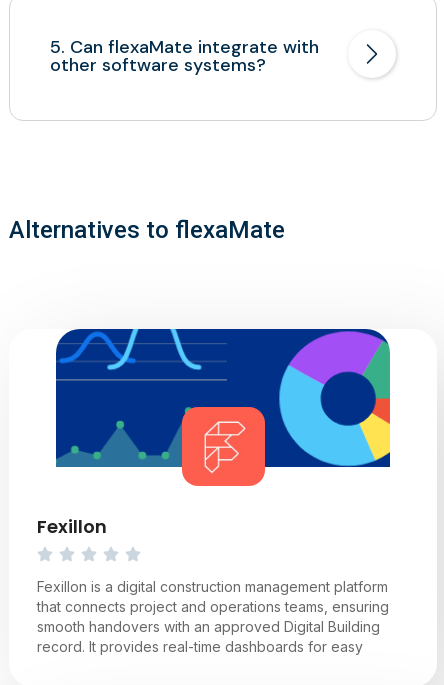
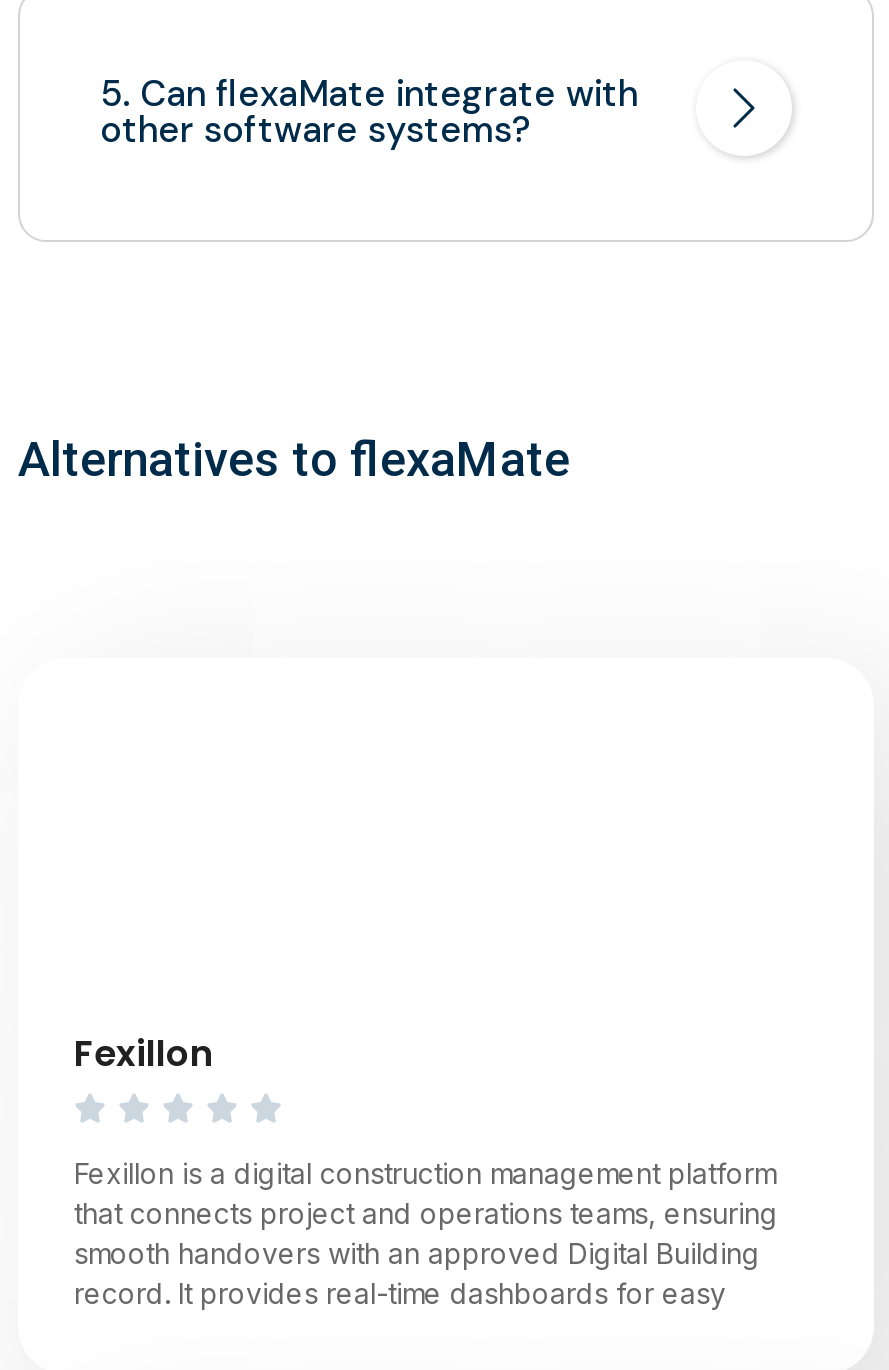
- [image]
